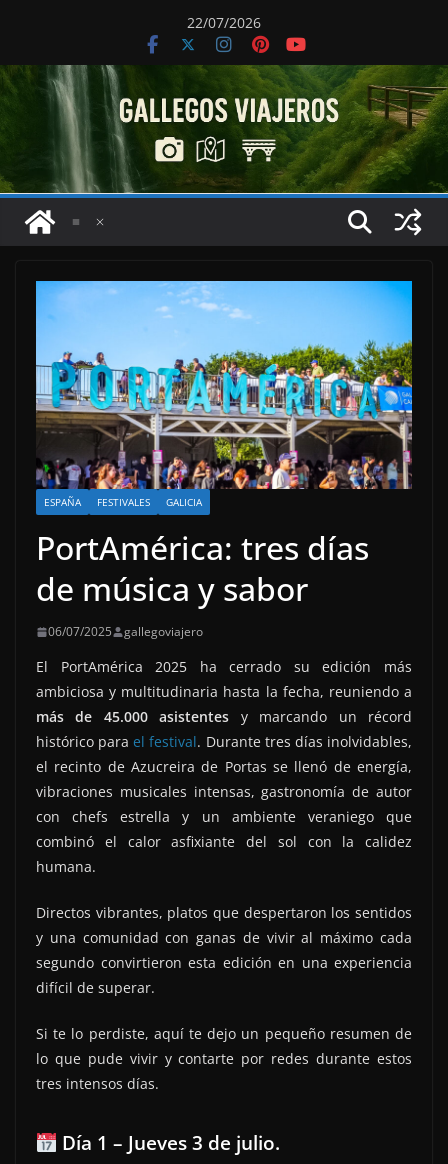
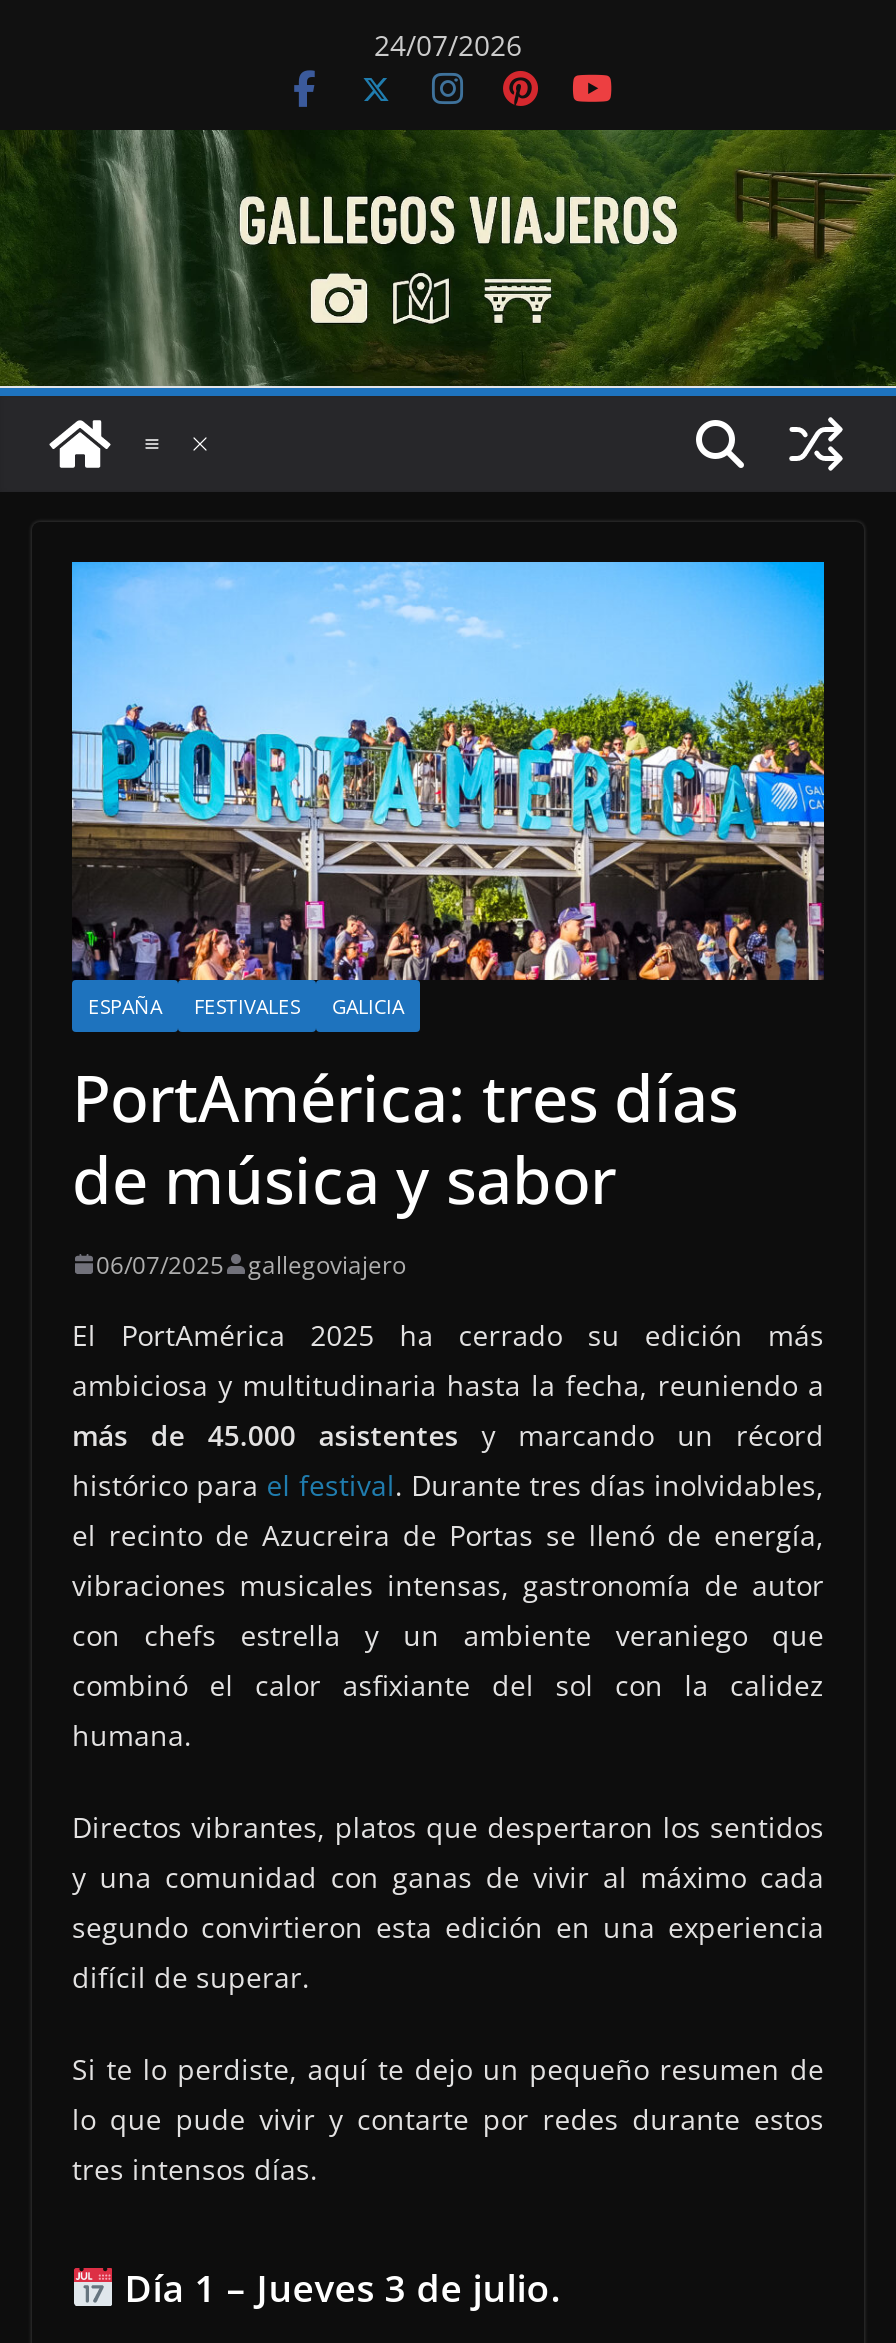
- 22/07/2026
+ 24/07/2026
